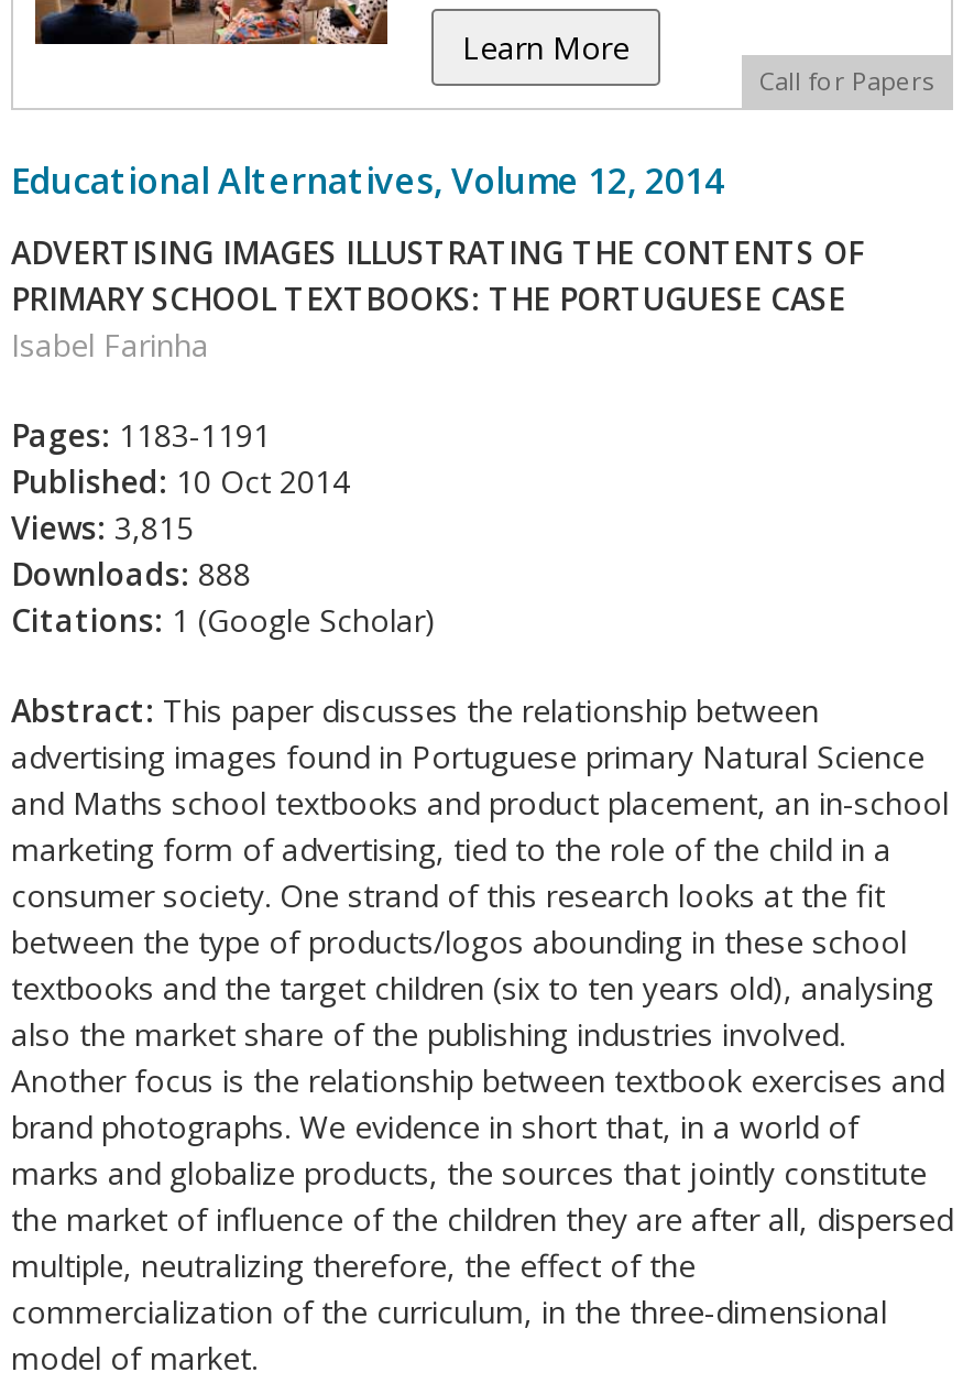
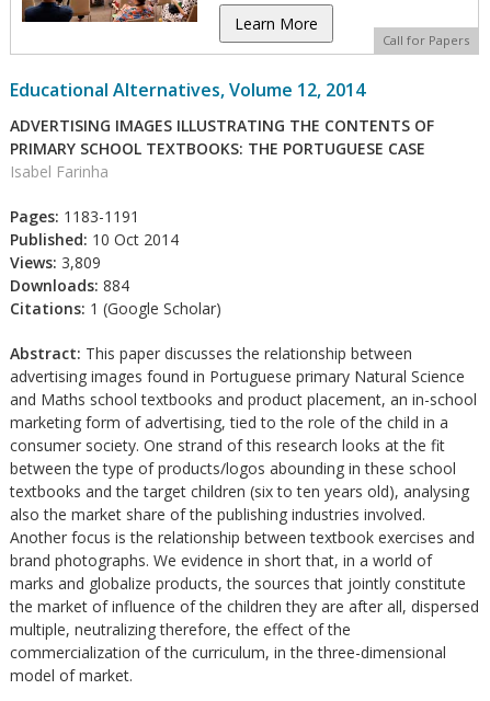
- Views: 3,815
+ Views: 3,809

- Downloads: 888
+ Downloads: 884
